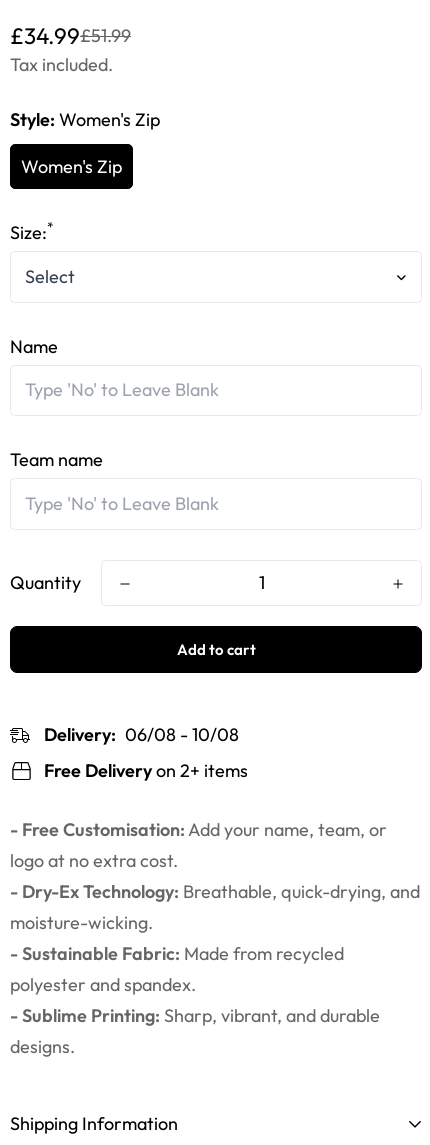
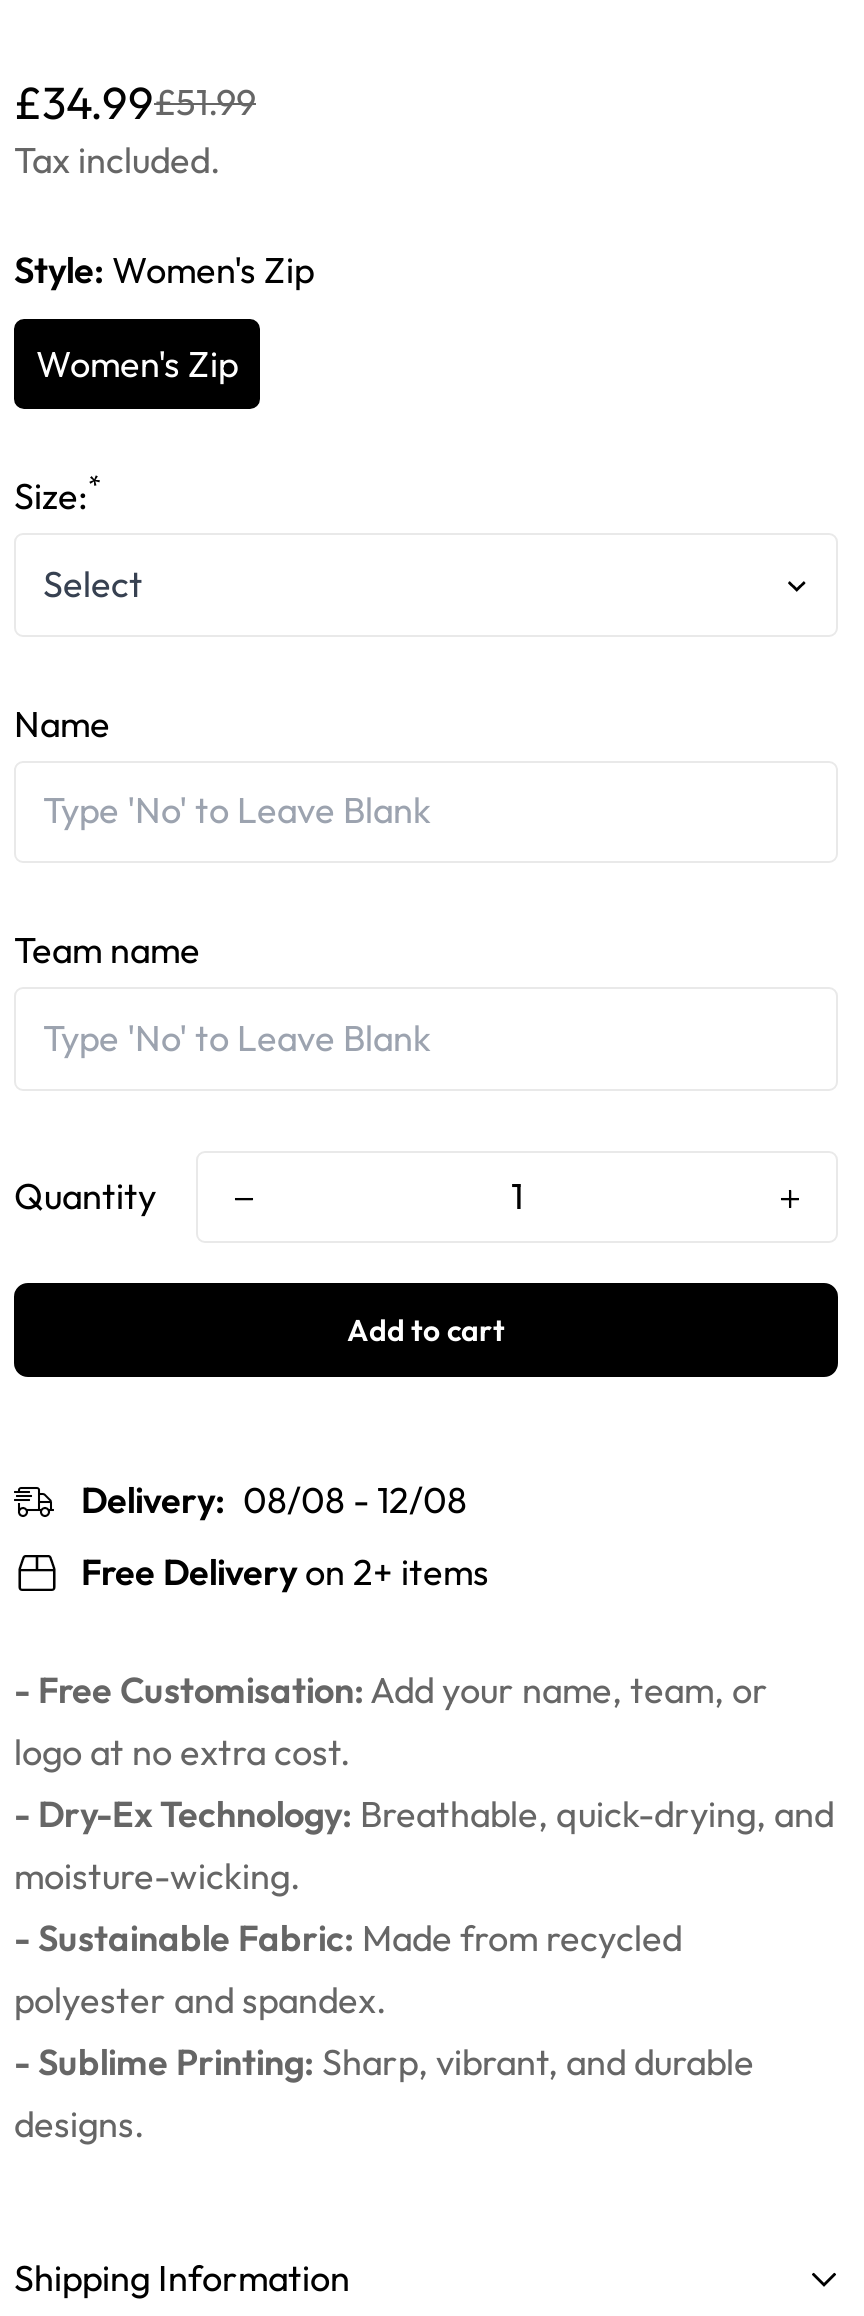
- Delivery: 06/08 - 10/08
+ Delivery: 08/08 - 12/08
